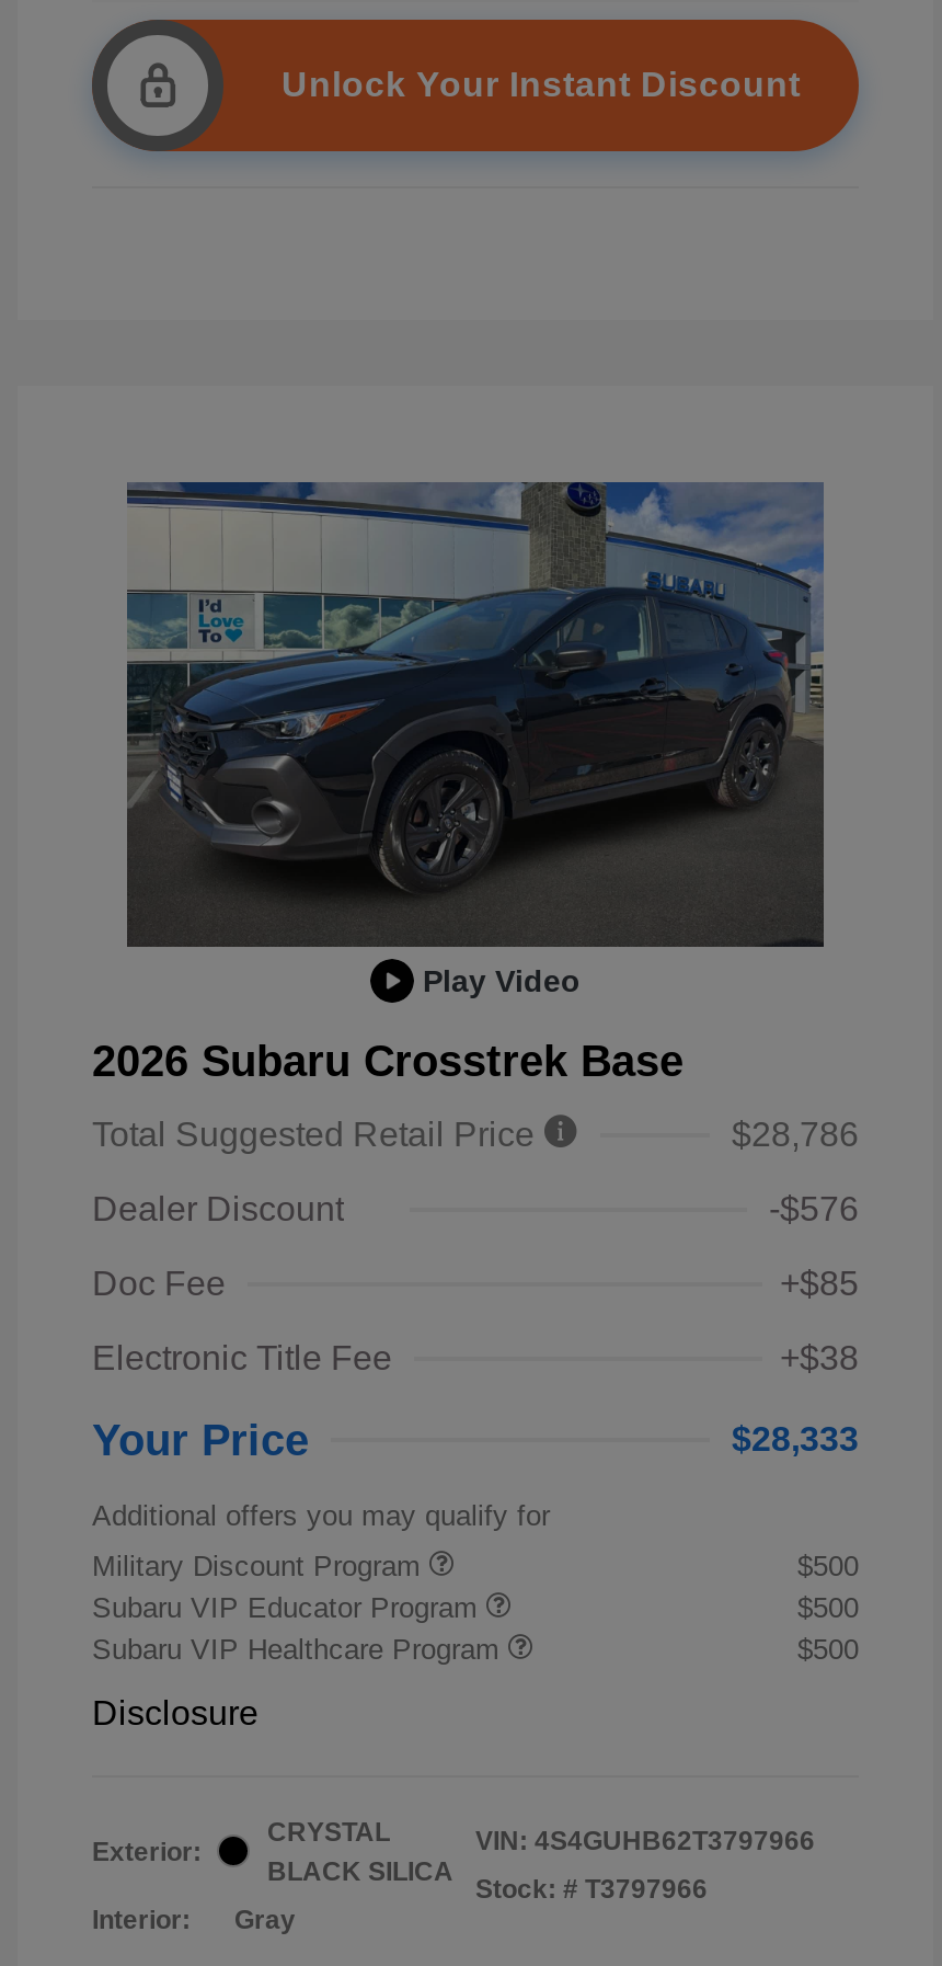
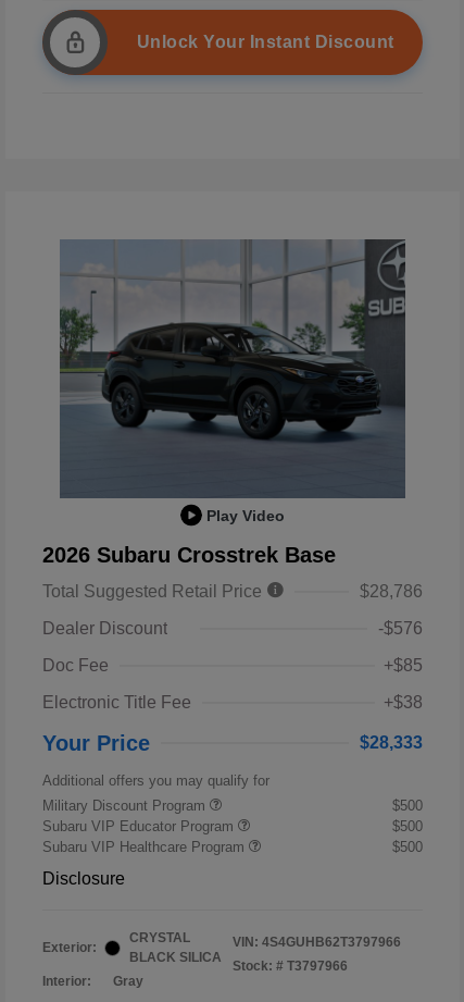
- [image]
+ [image]
